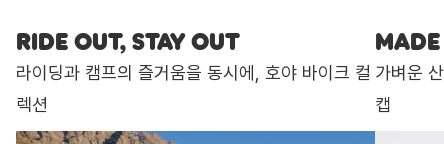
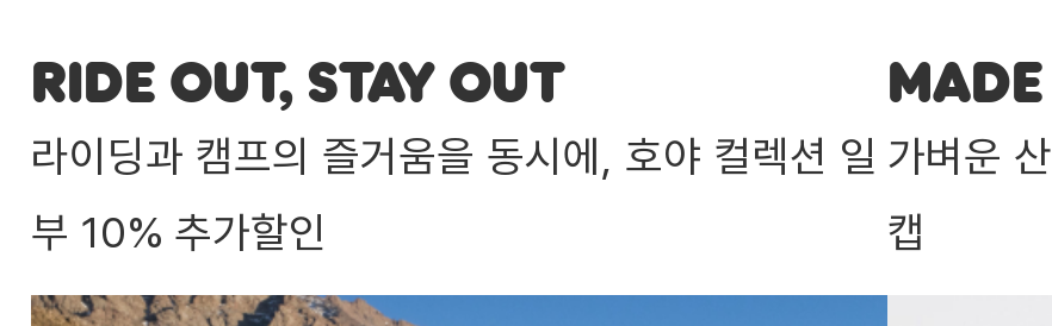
- 라이딩과 캠프의 즐거움을 동시에, 호야 바이크 컬
+ 라이딩과 캠프의 즐거움을 동시에, 호야 컬렉션 일

- 렉션
+ 부 10% 추가할인
